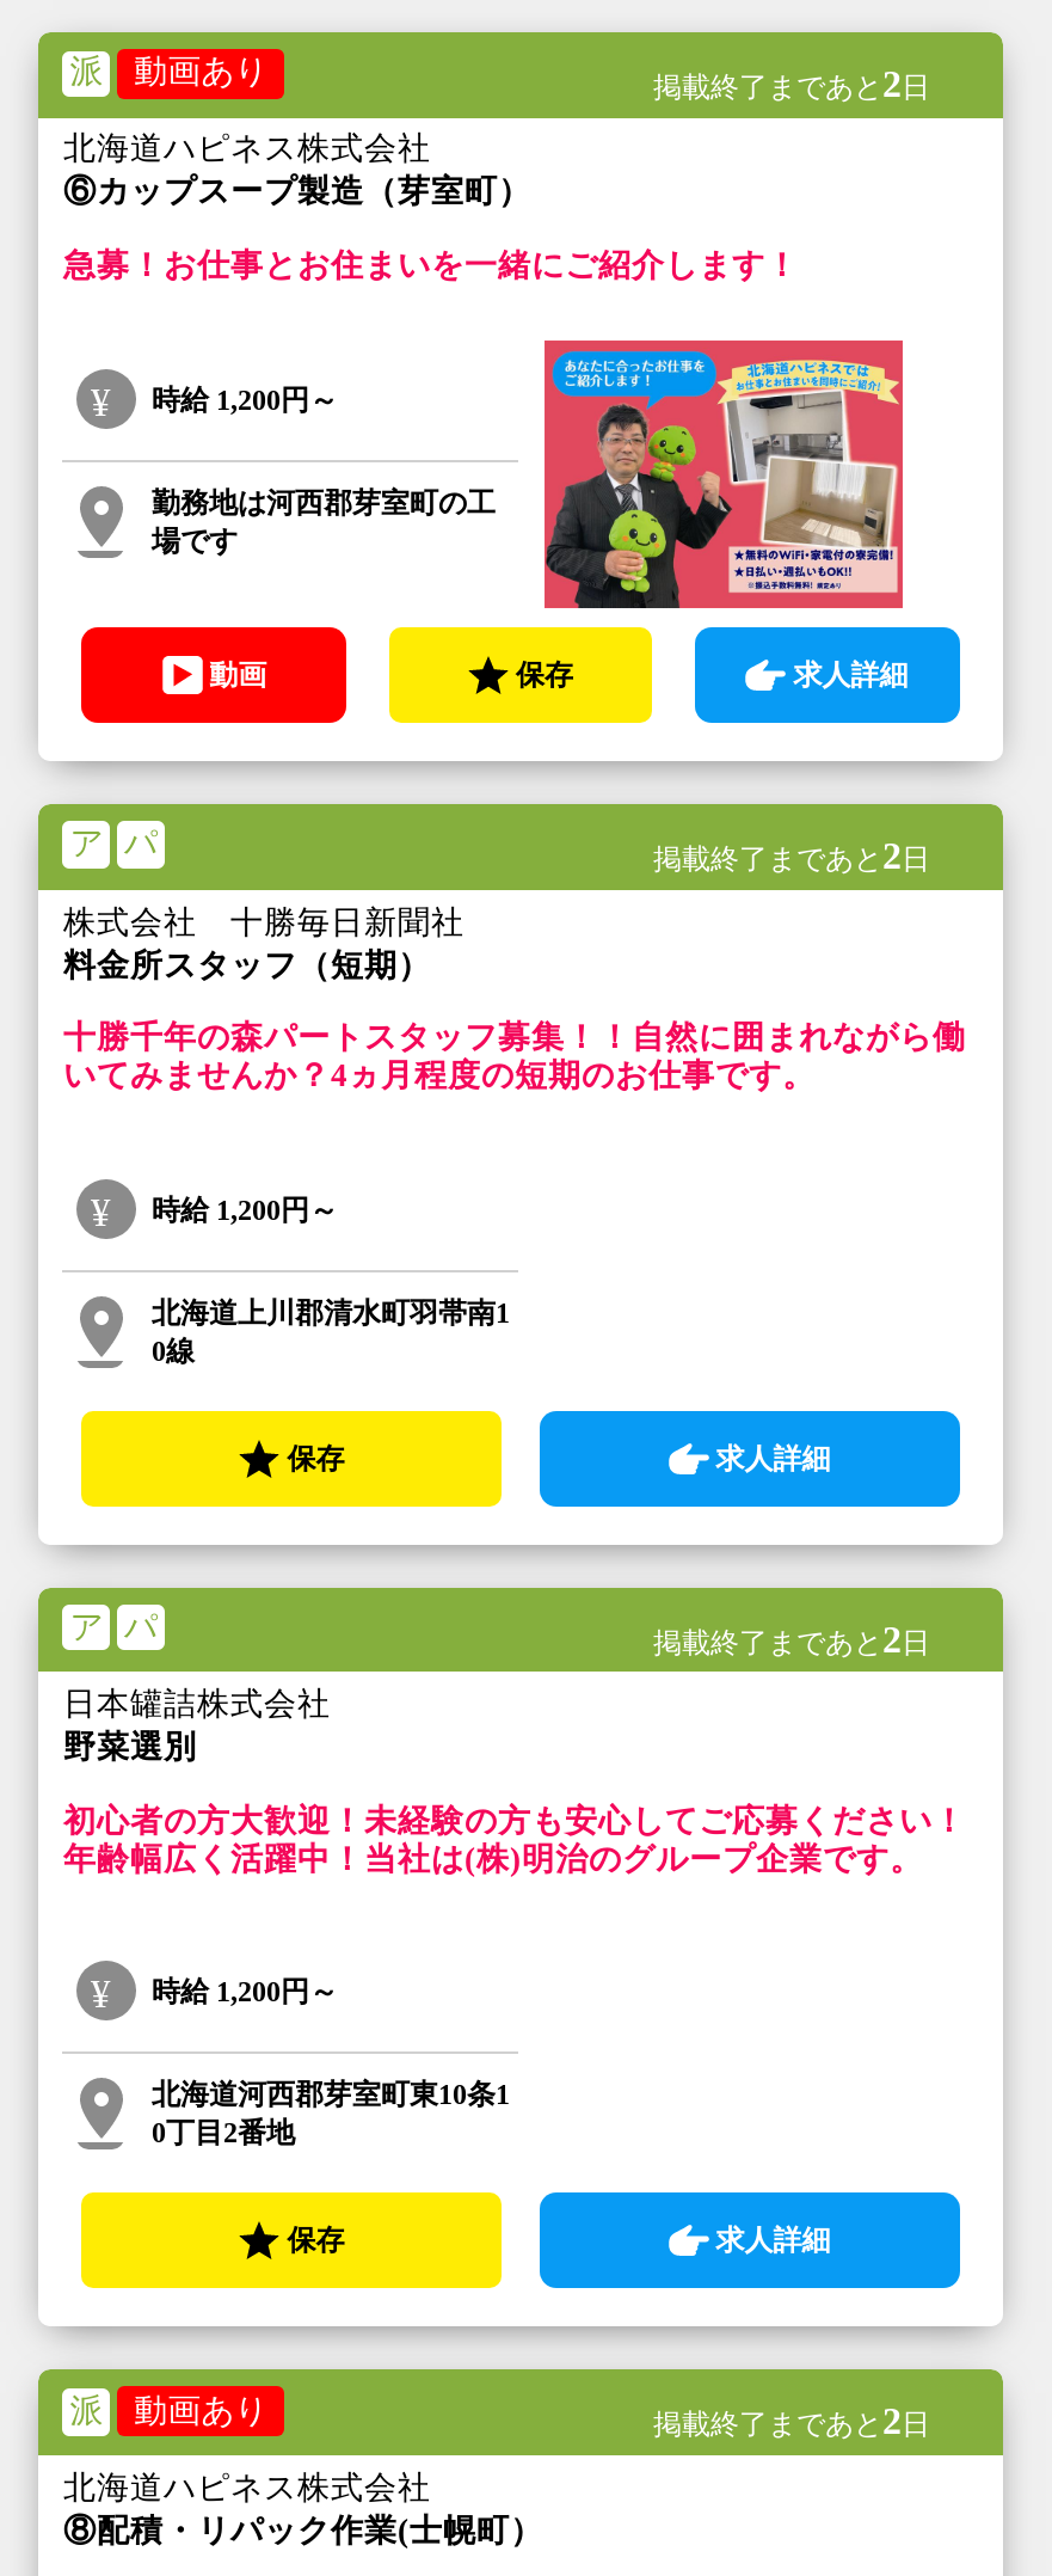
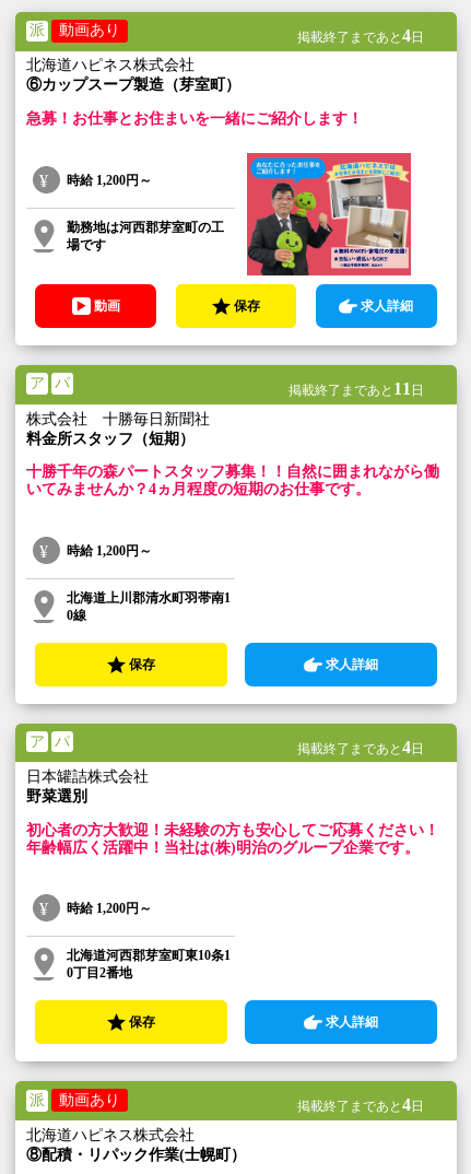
- 掲載終了まであと2日
+ 掲載終了まであと4日

- 掲載終了まであと2日
+ 掲載終了まであと11日

- 掲載終了まであと2日
+ 掲載終了まであと4日

- 掲載終了まであと2日
+ 掲載終了まであと4日
